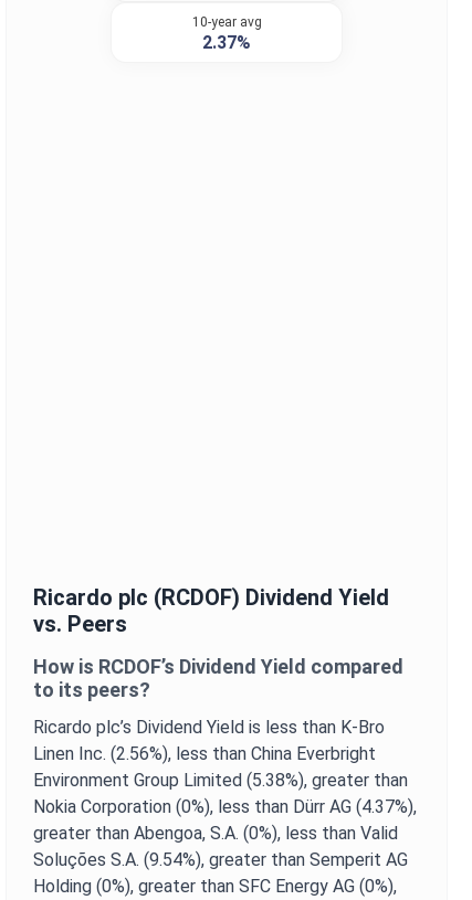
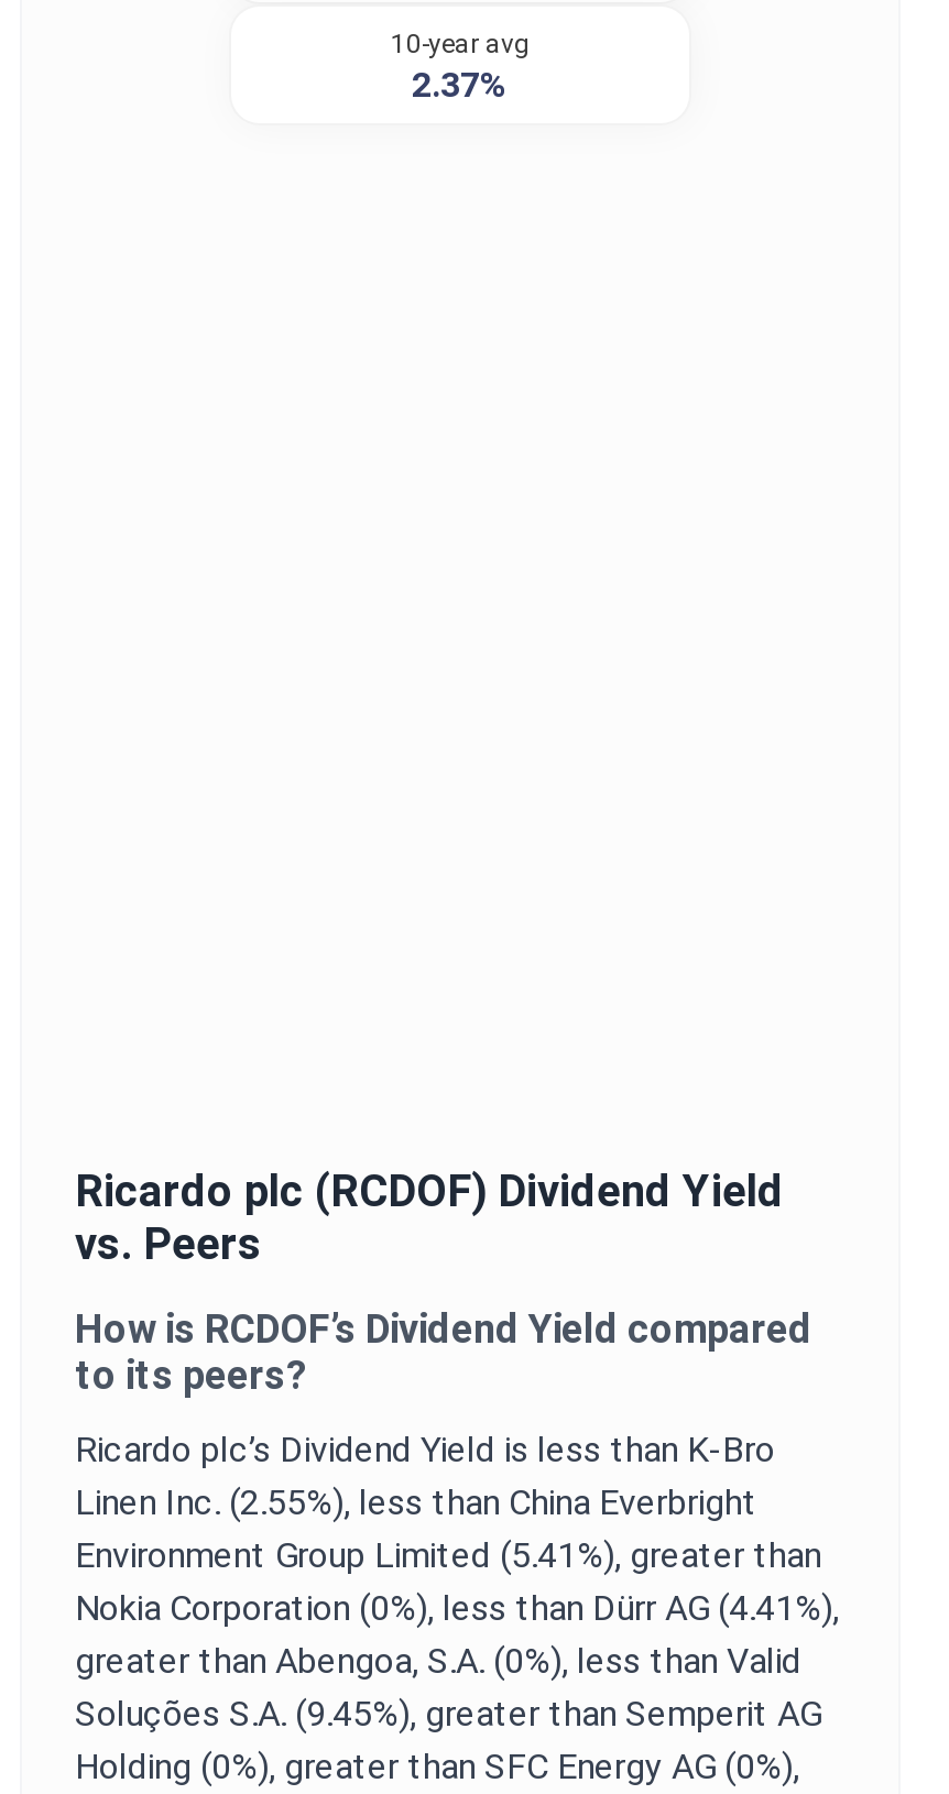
- Linen Inc. (2.56%), less than China Everbright
+ Linen Inc. (2.55%), less than China Everbright

- Environment Group Limited (5.38%), greater than
+ Environment Group Limited (5.41%), greater than

- Nokia Corporation (0%), less than Dürr AG (4.37%),
+ Nokia Corporation (0%), less than Dürr AG (4.41%),

- Soluções S.A. (9.54%), greater than Semperit AG
+ Soluções S.A. (9.45%), greater than Semperit AG
